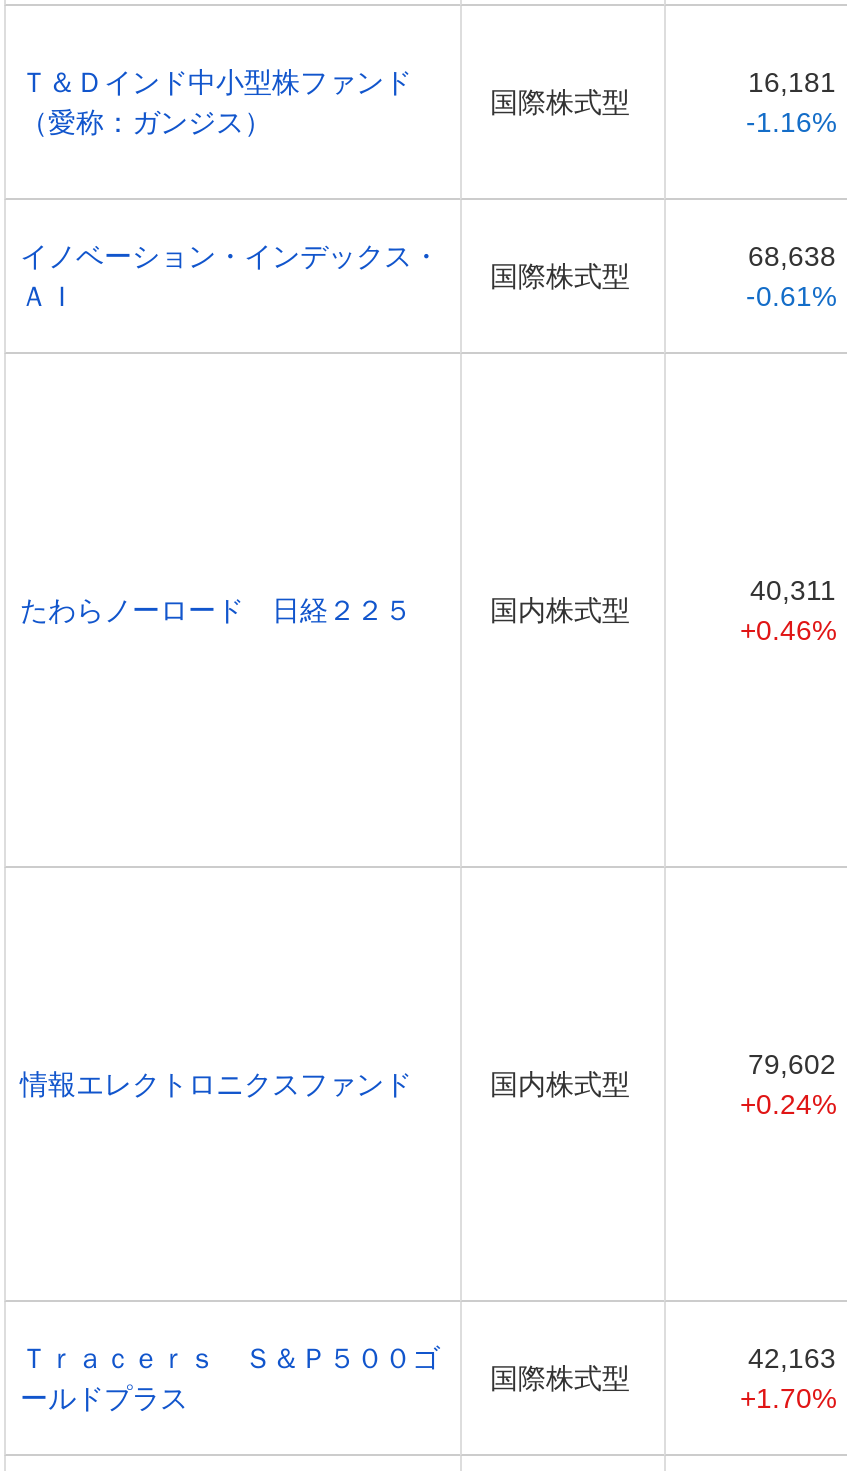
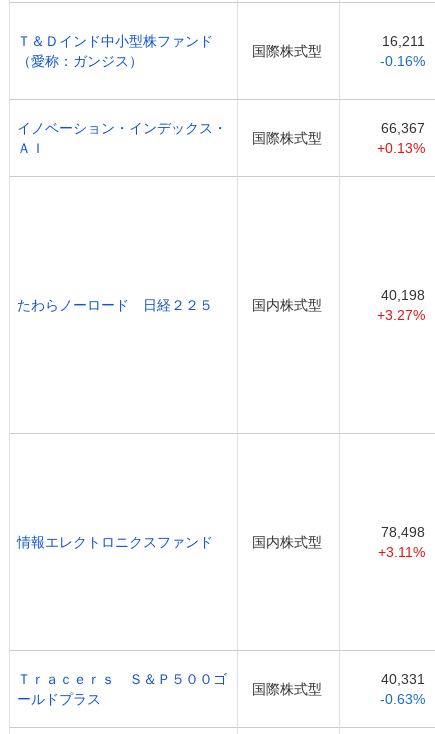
- 16,181
+ 16,211

- -1.16%
+ -0.16%

- 68,638
+ 66,367

- -0.61%
+ +0.13%

- 40,311
+ 40,198

- +0.46%
+ +3.27%

- 79,602
+ 78,498

- +0.24%
+ +3.11%

- 42,163
+ 40,331

- +1.70%
+ -0.63%
